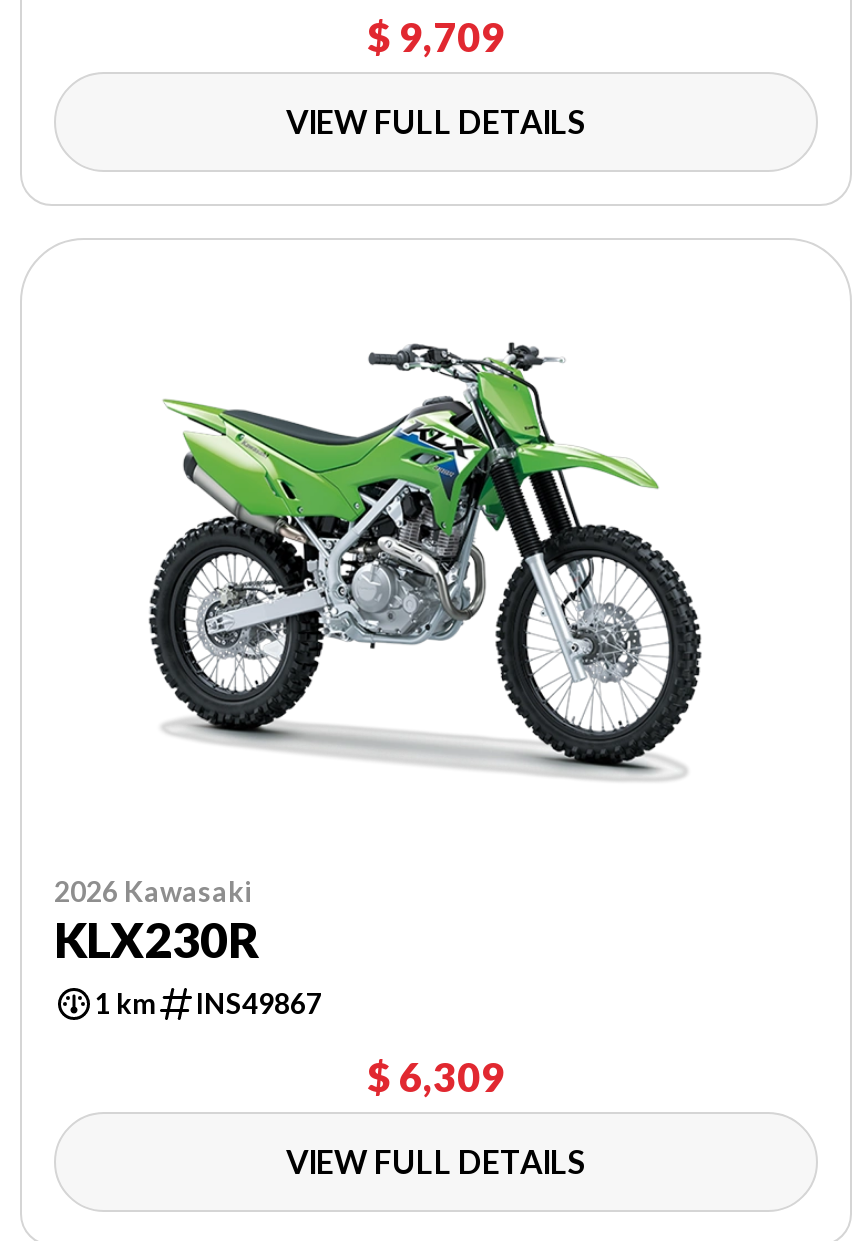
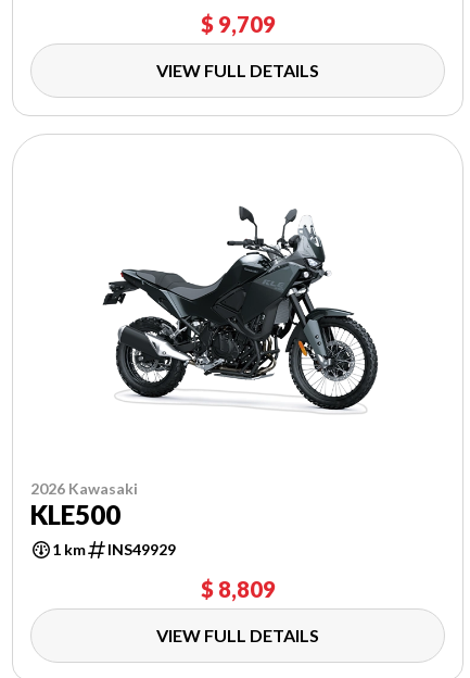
- [image]
+ [image]

- KLX230R
+ KLE500

- 1 km INS49867
+ 1 km INS49929

- $ 6,309
+ $ 8,809
